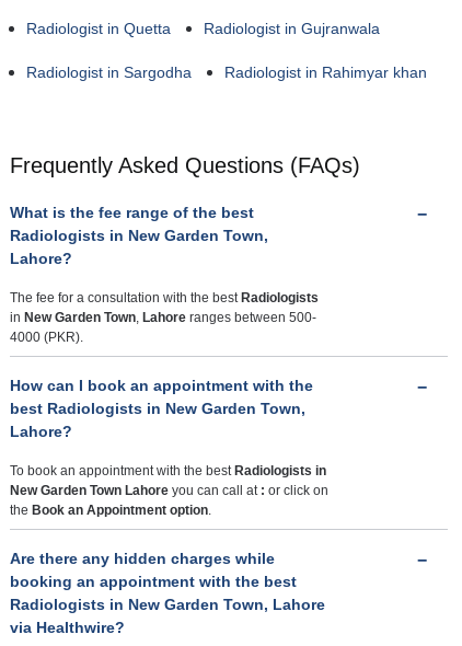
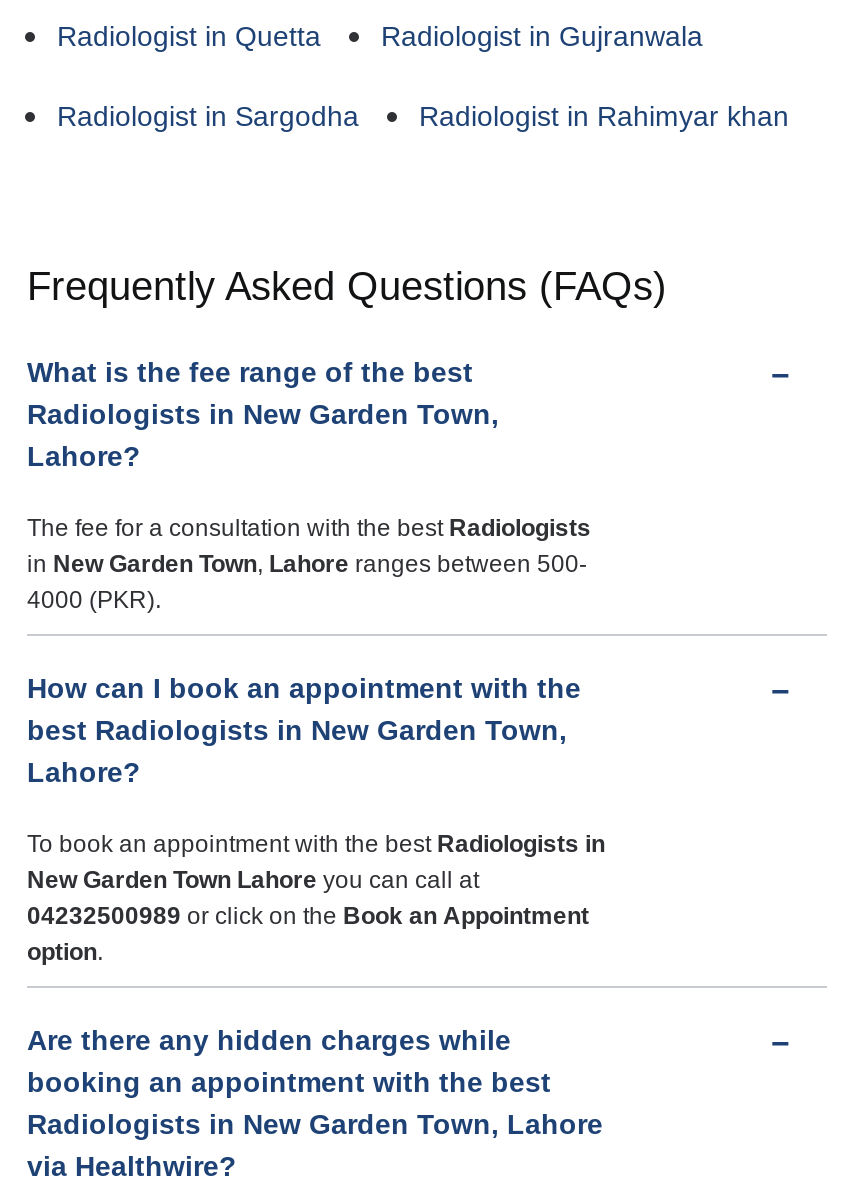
- New Garden Town Lahore you can call at: or click on
- the Book an Appointment option.
+ New Garden Town Lahore you can call at
+ 04232500989 or click on the Book an Appointment
+ option.
